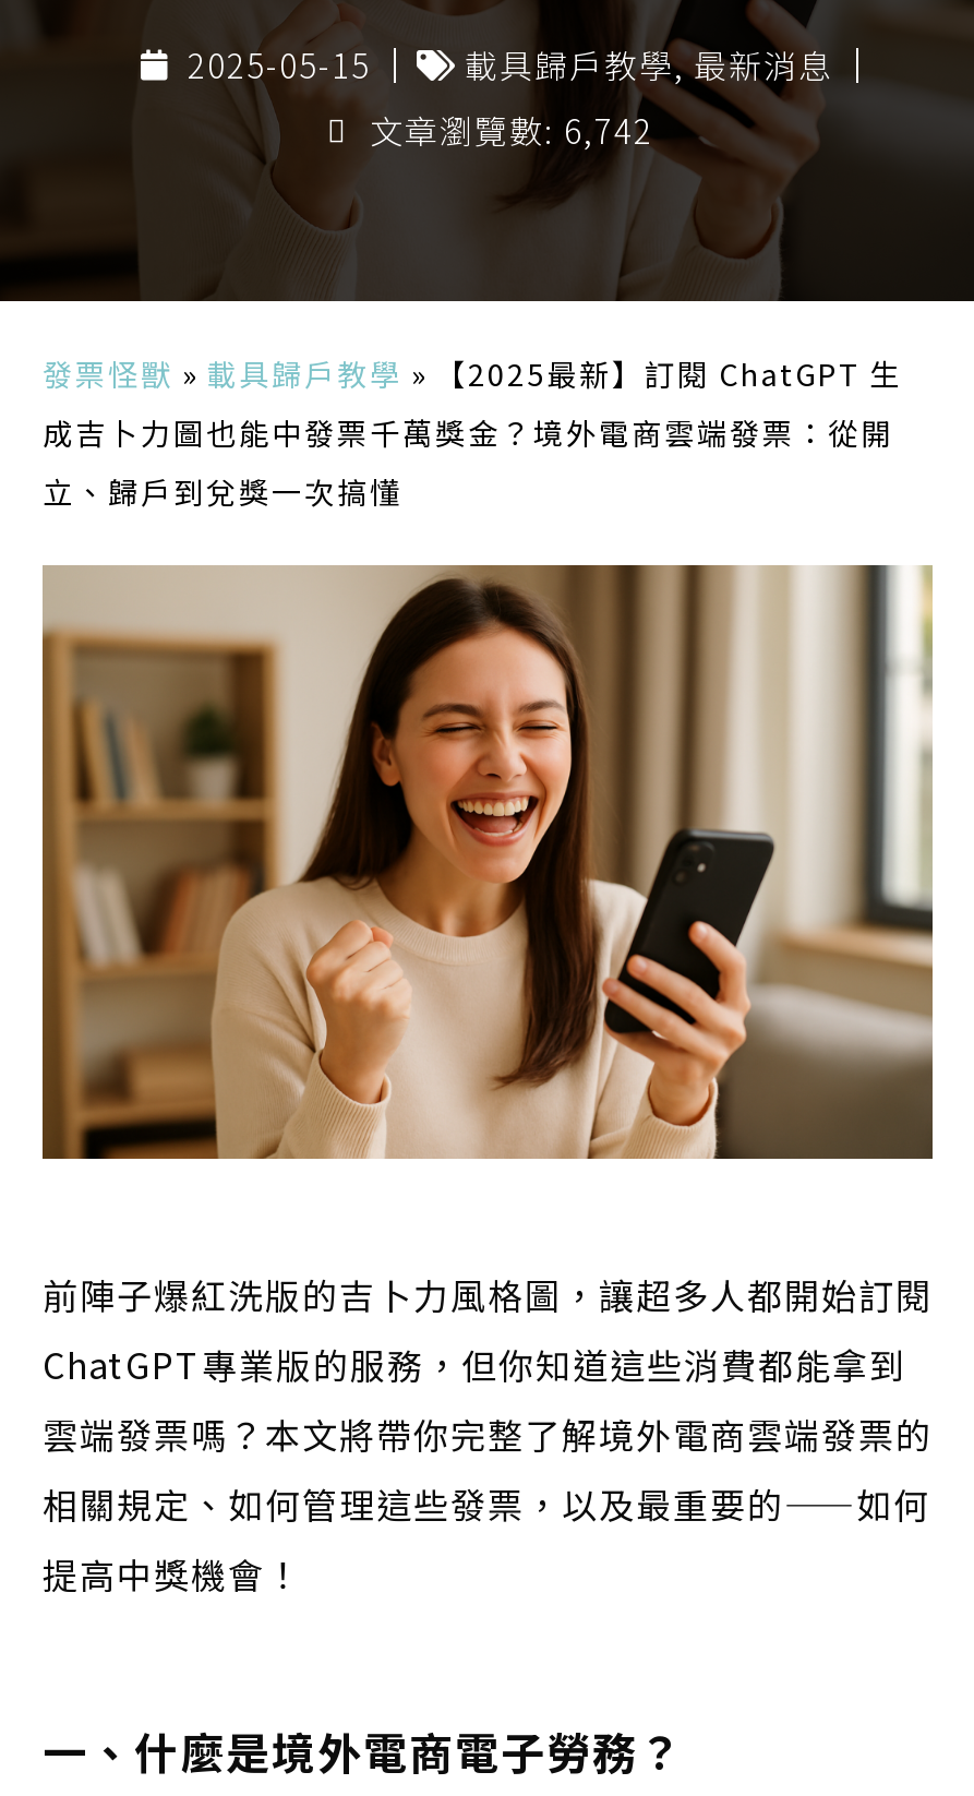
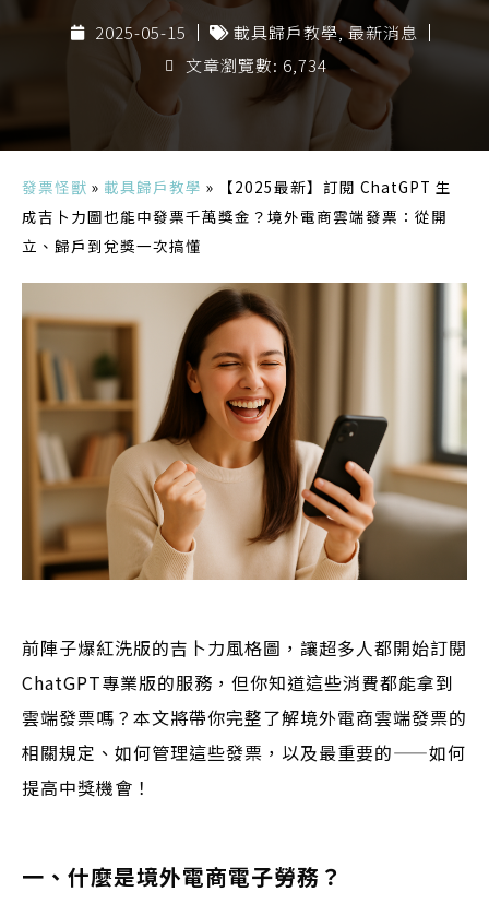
- 文章瀏覽數: 6,742
+ 文章瀏覽數: 6,734
